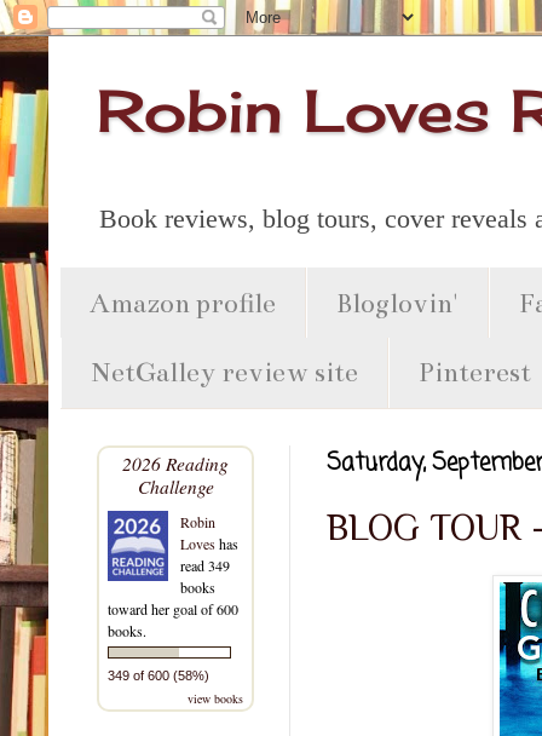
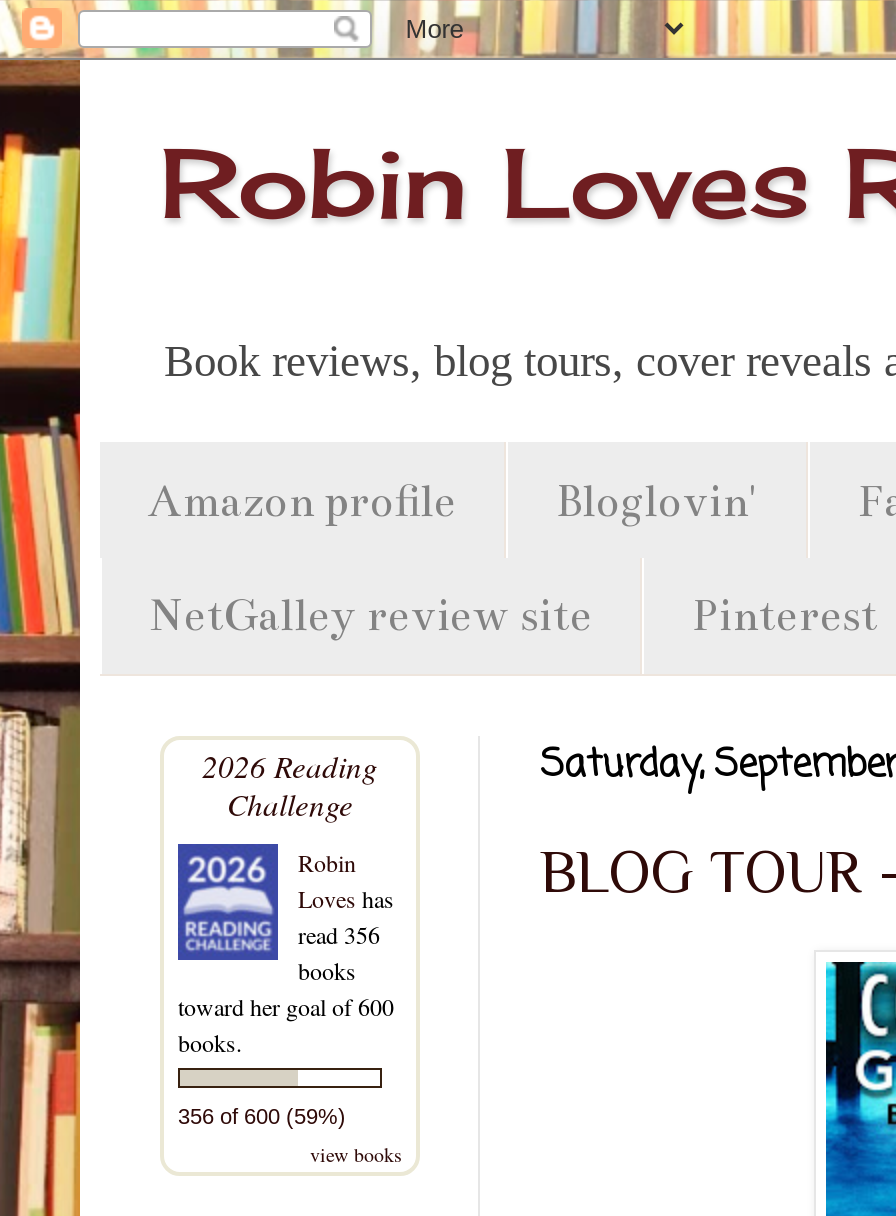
- read 349
+ read 356

- 349 of 600 (58%)
+ 356 of 600 (59%)
